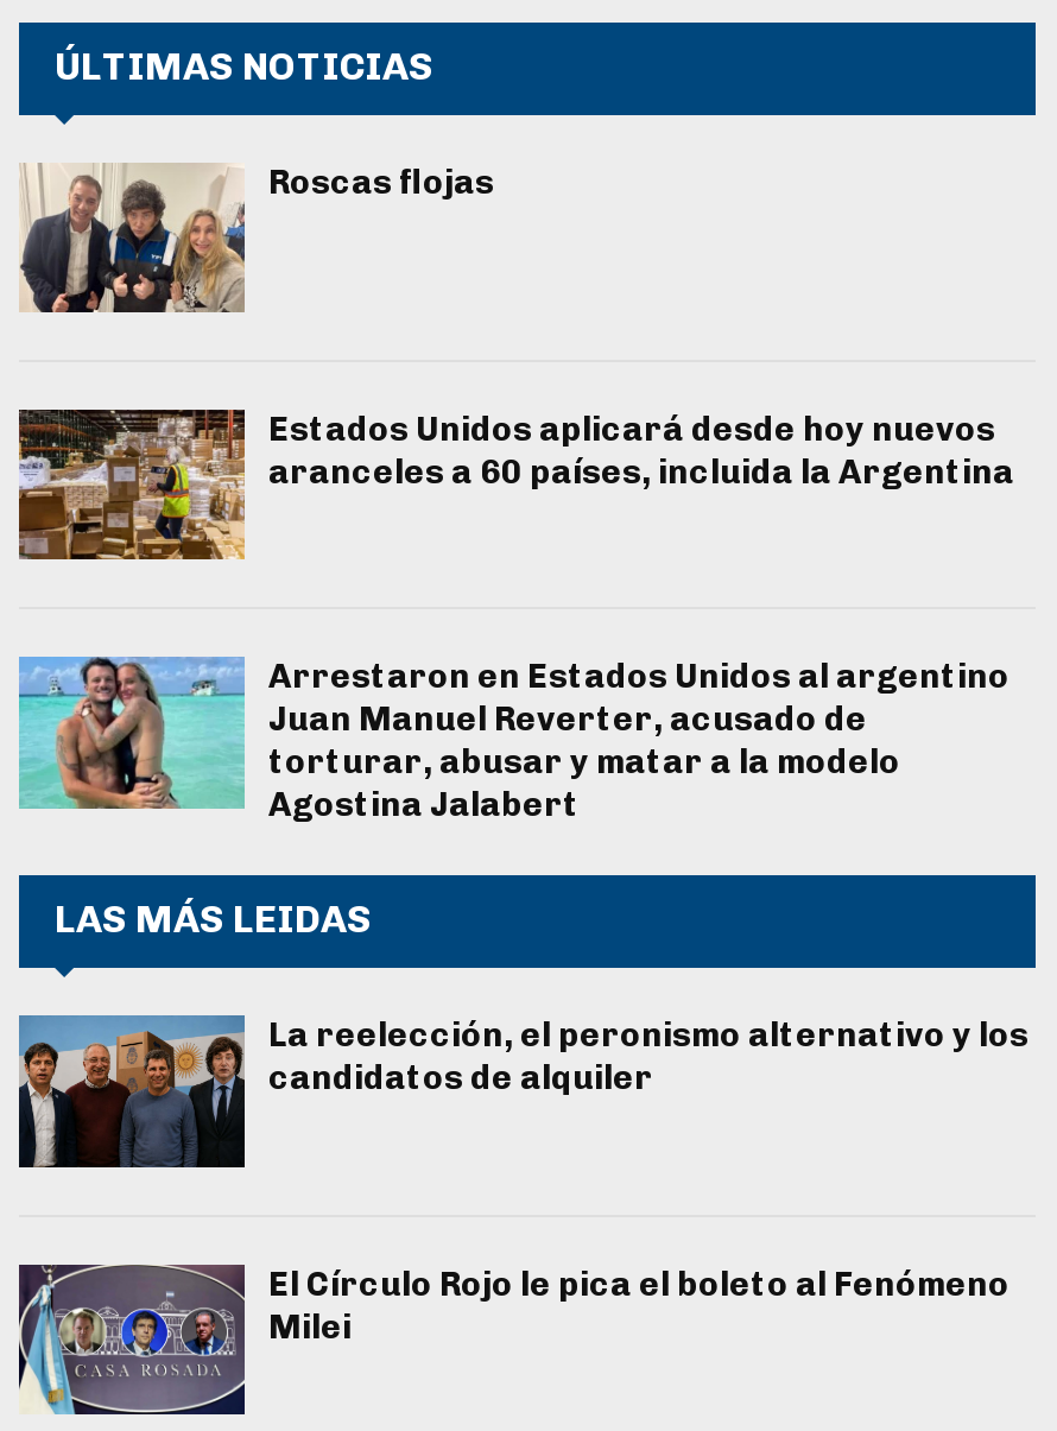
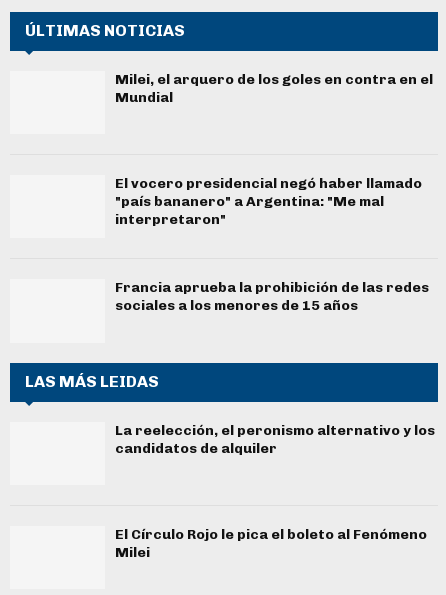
- [image]

- Roscas flojas
+ Milei, el arquero de los goles en contra en el
+ Mundial

- [image]

- Estados Unidos aplicará desde hoy nuevos
- aranceles a 60 países, incluida la Argentina
+ El vocero presidencial negó haber llamado
+ "país bananero" a Argentina: "Me mal
+ interpretaron"

- [image]

- Arrestaron en Estados Unidos al argentino
- Juan Manuel Reverter, acusado de
- torturar, abusar y matar a la modelo
- Agostina Jalabert
+ Francia aprueba la prohibición de las redes
+ sociales a los menores de 15 años

- [image]

- [image]
